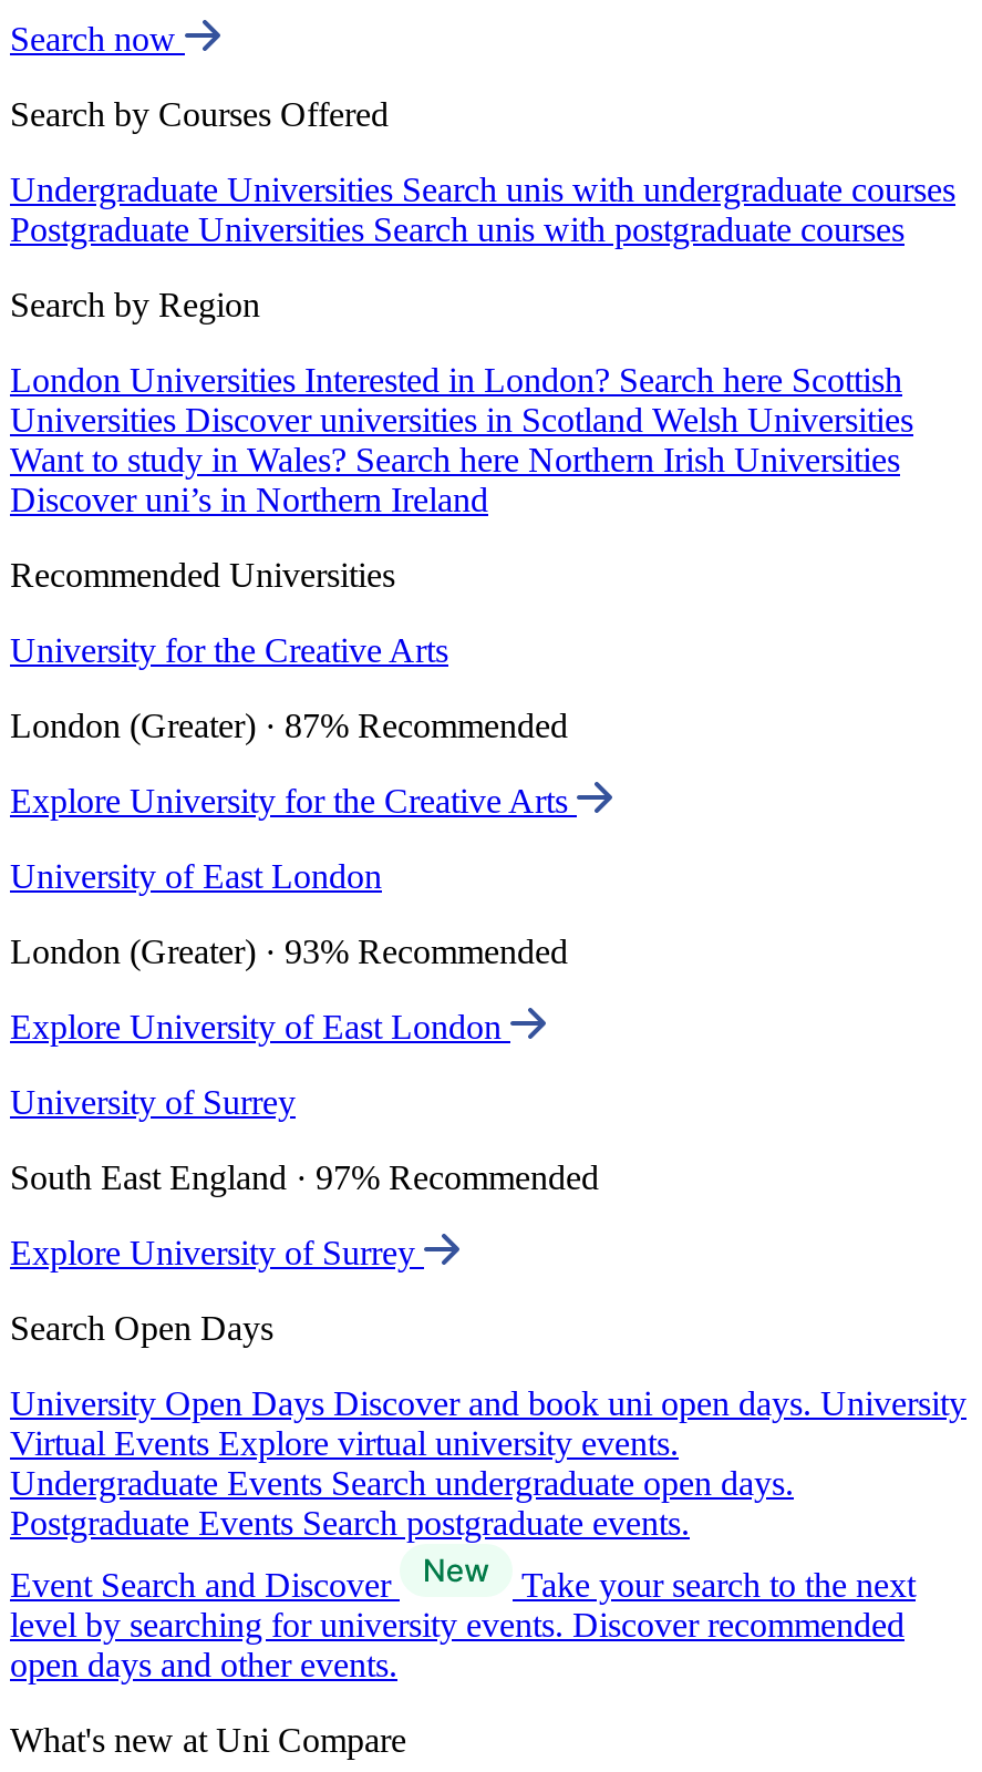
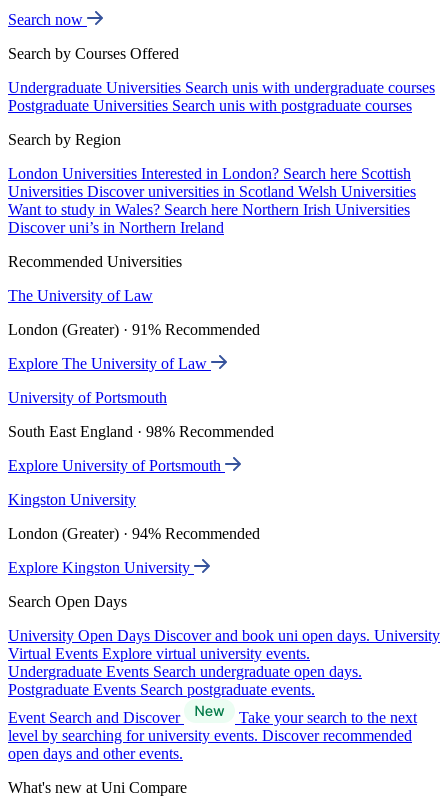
- University for the Creative Arts
+ The University of Law

- London (Greater) · 87% Recommended
+ London (Greater) · 91% Recommended

- Explore University for the Creative Arts
+ Explore The University of Law

- University of East London
+ University of Portsmouth

- London (Greater) · 93% Recommended
+ South East England · 98% Recommended

- Explore University of East London
+ Explore University of Portsmouth

- University of Surrey
+ Kingston University

- South East England · 97% Recommended
+ London (Greater) · 94% Recommended

- Explore University of Surrey
+ Explore Kingston University
